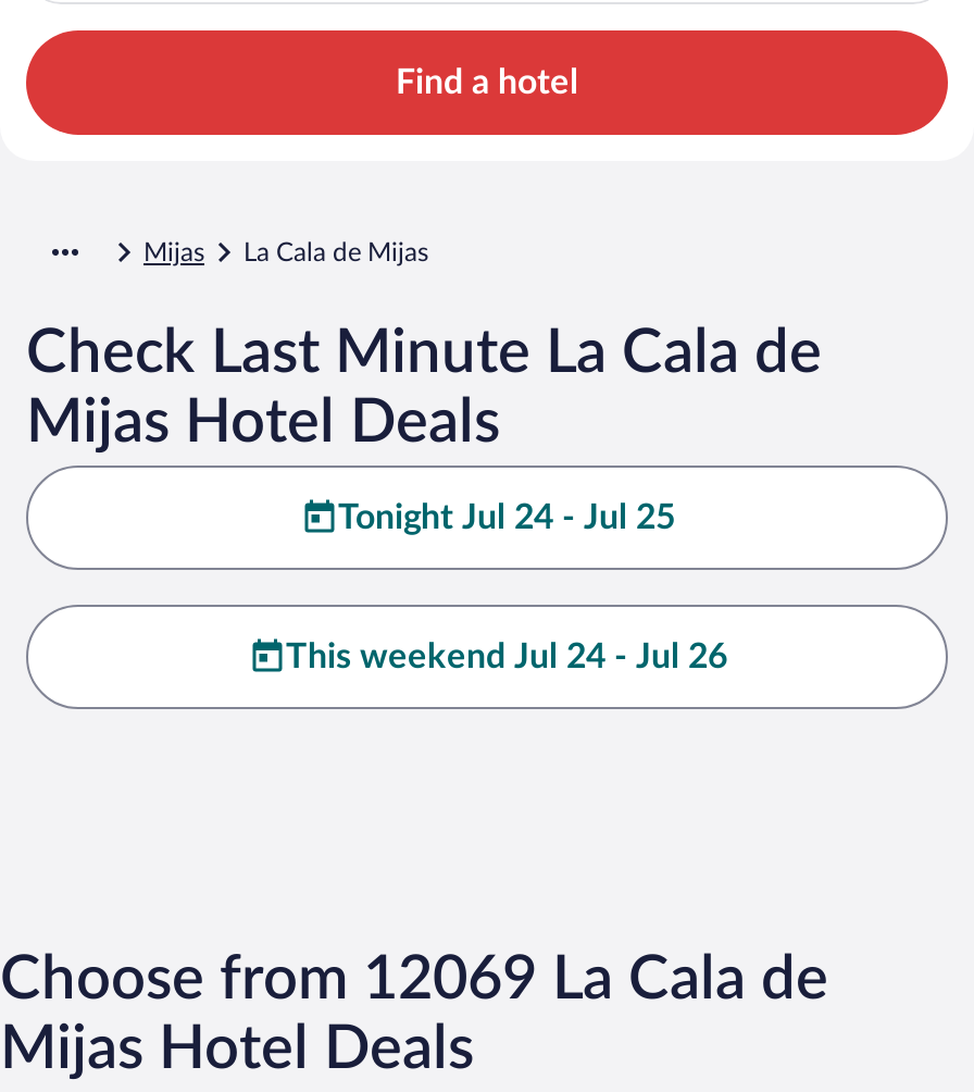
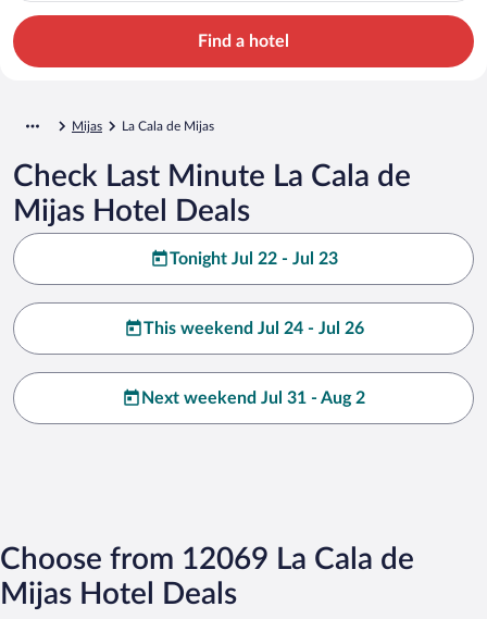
- Tonight Jul 24 - Jul 25
+ Tonight Jul 22 - Jul 23

+ Next weekend Jul 31 - Aug 2
